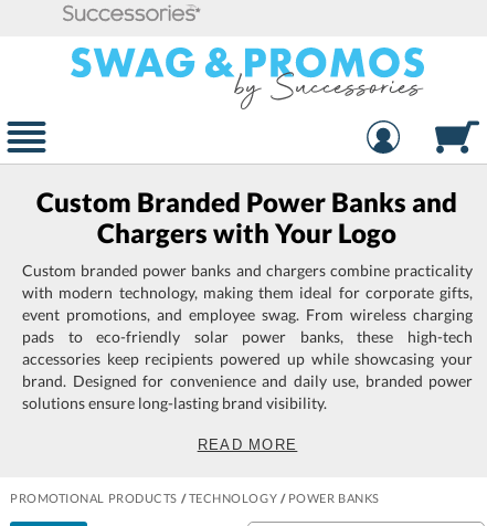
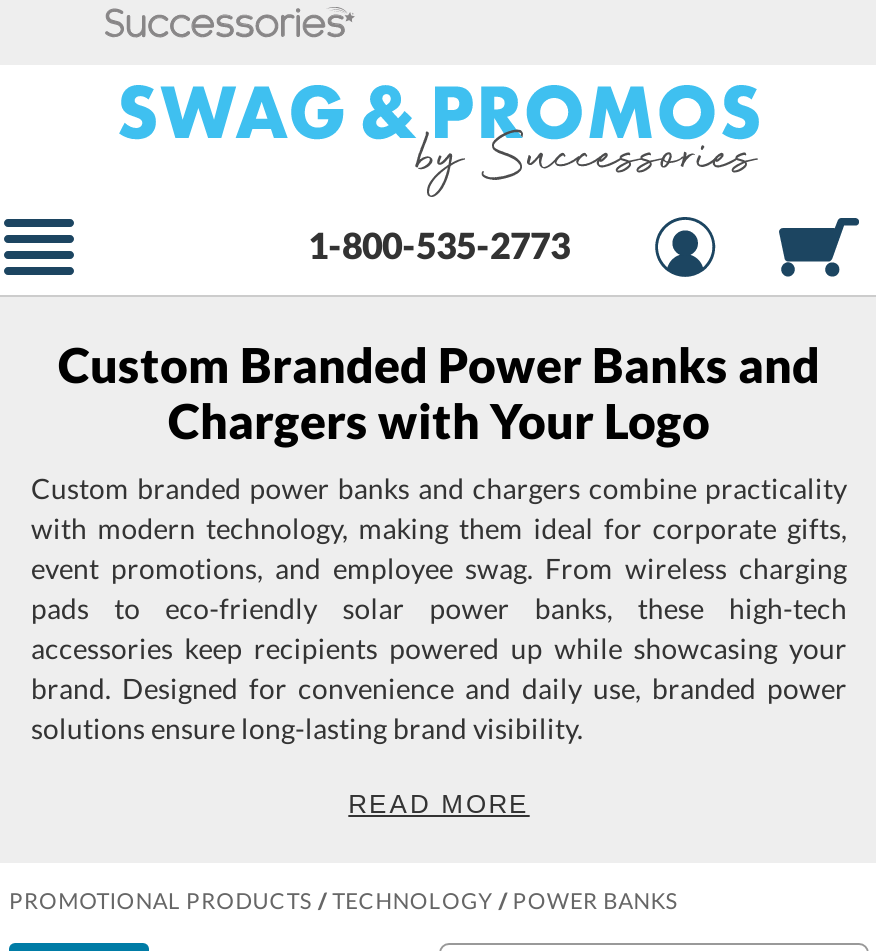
+ 1-800-535-2773
